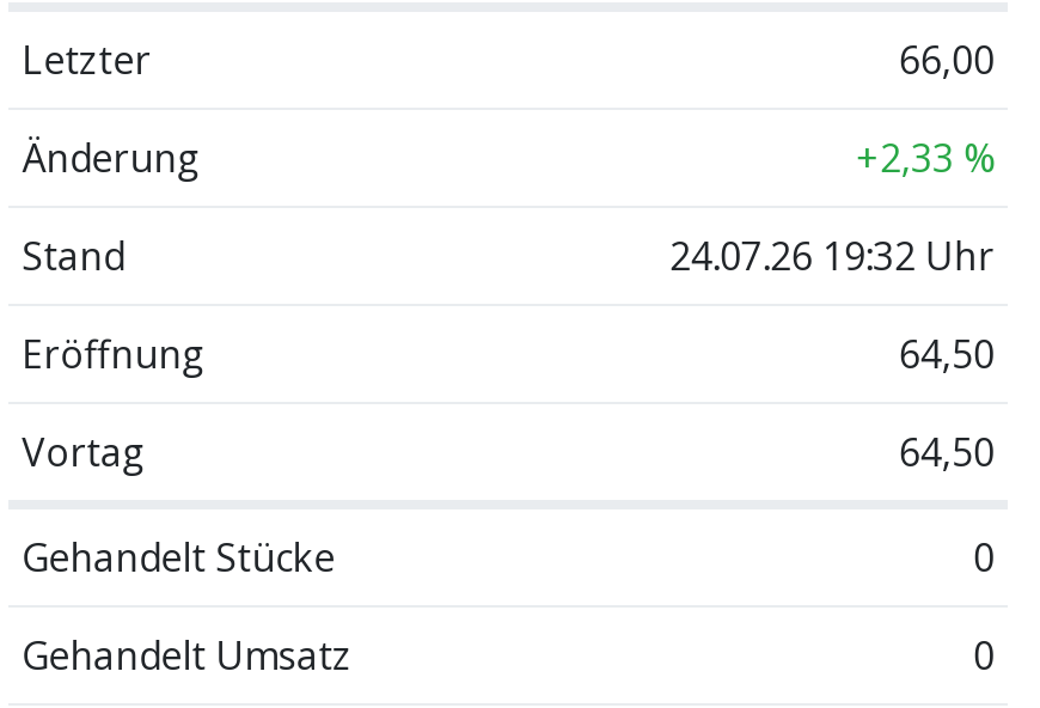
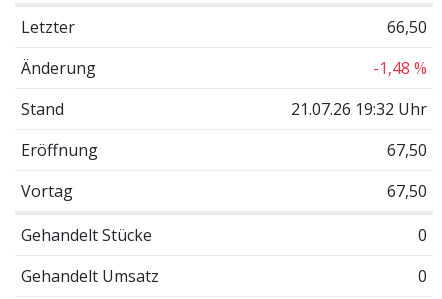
- 66,00
+ 66,50

- +2,33 %
+ -1,48 %

- 24.07.26 19:32 Uhr
+ 21.07.26 19:32 Uhr

- 64,50
+ 67,50

- 64,50
+ 67,50
